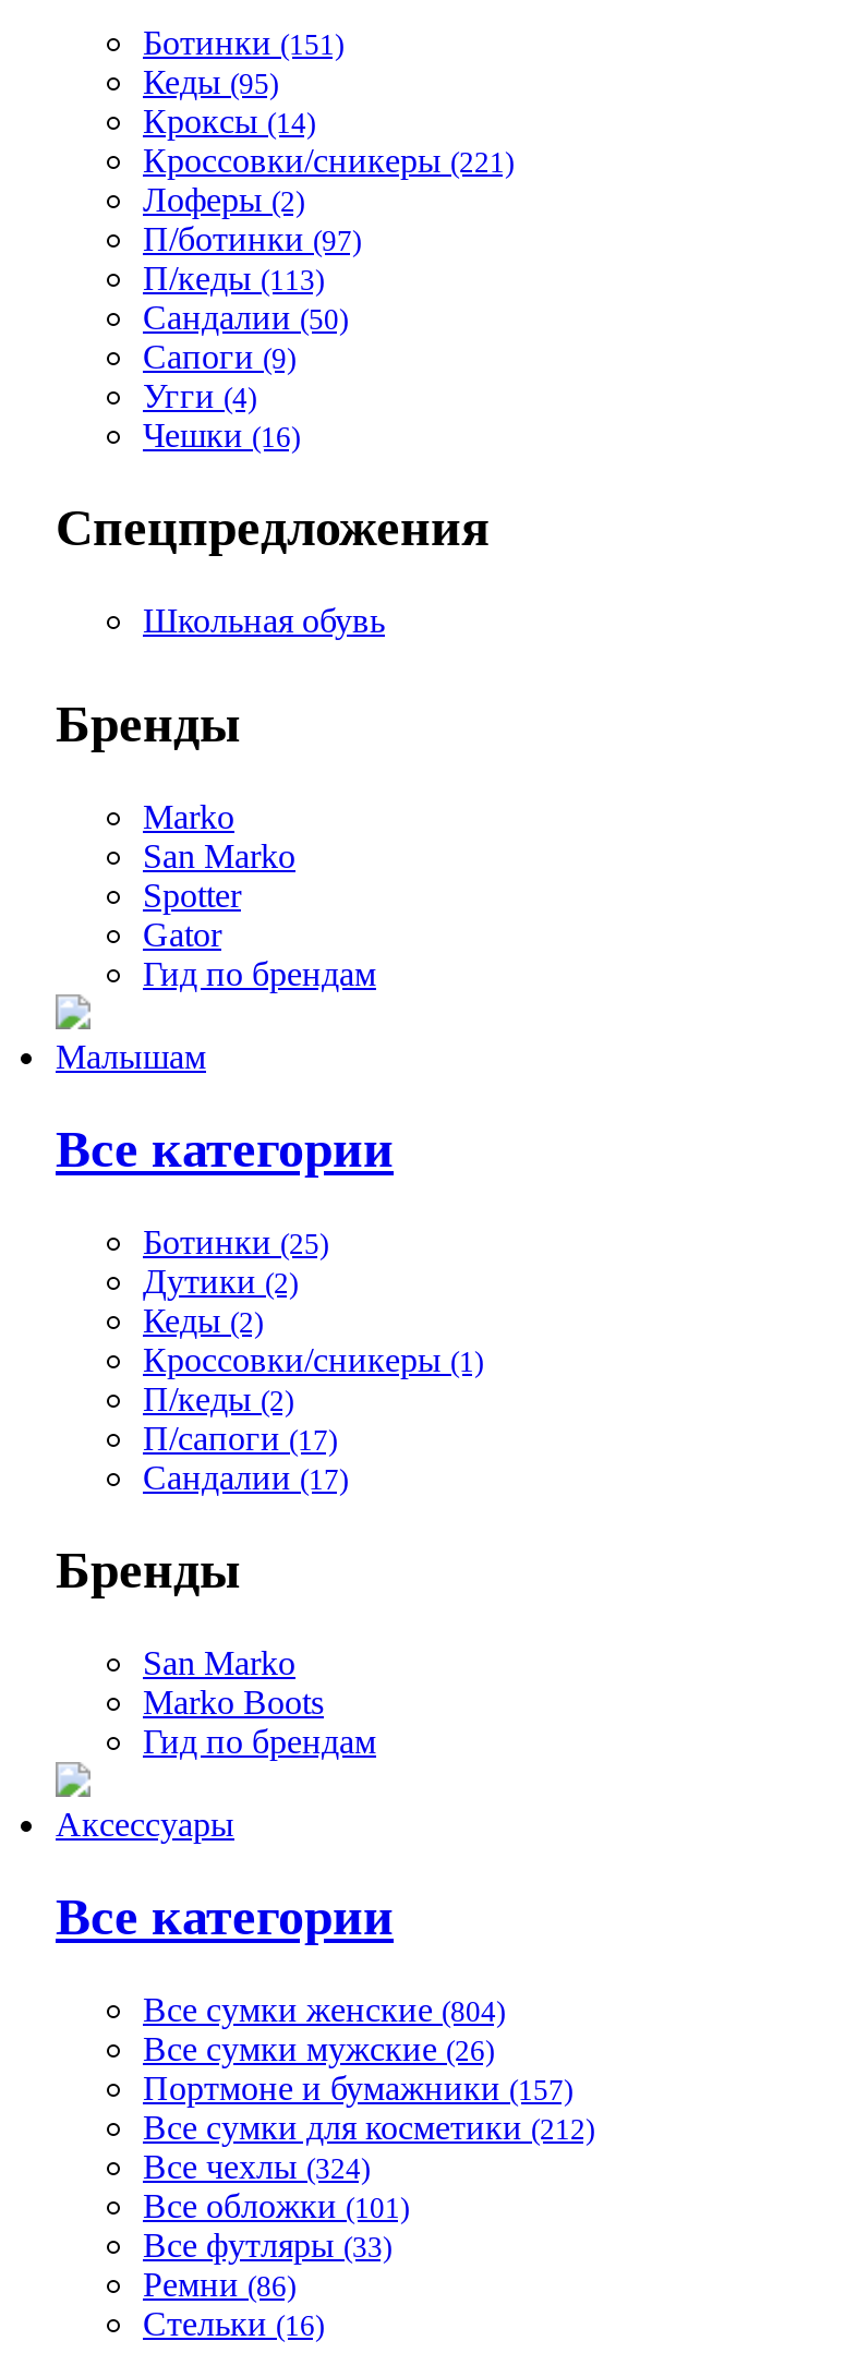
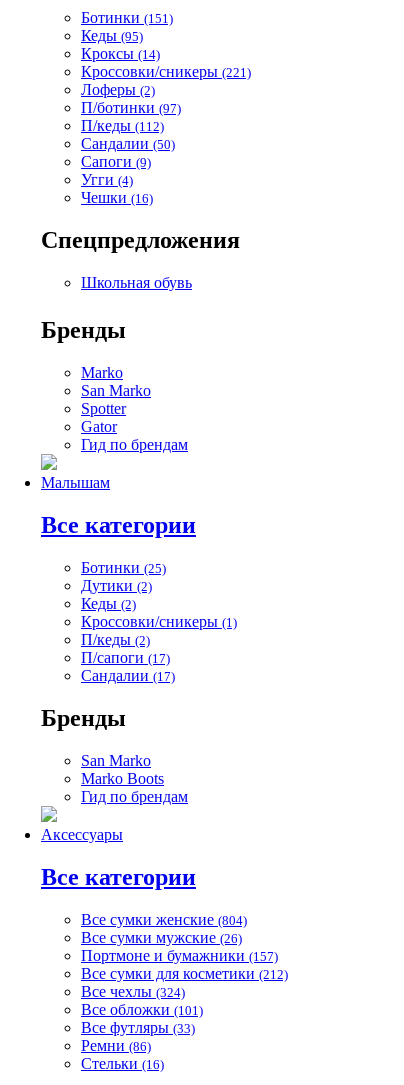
- П/кеды (113)
+ П/кеды (112)
